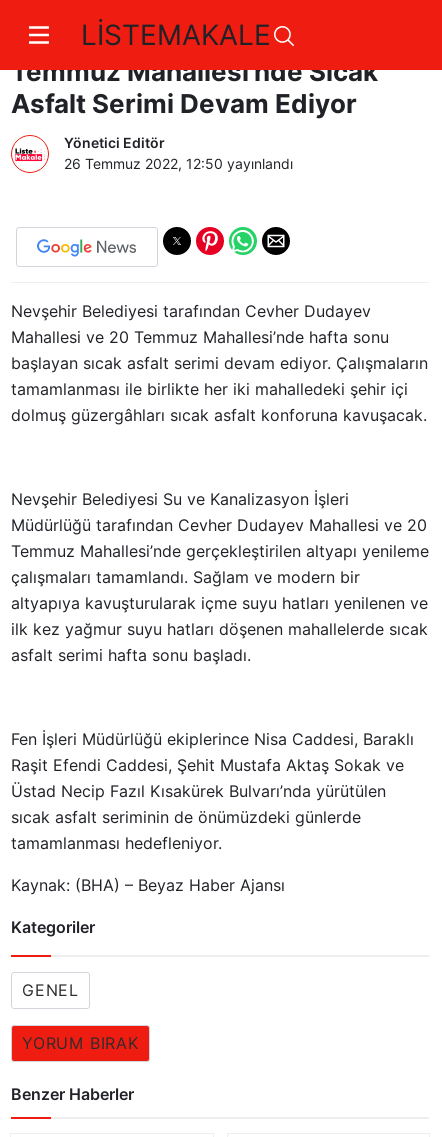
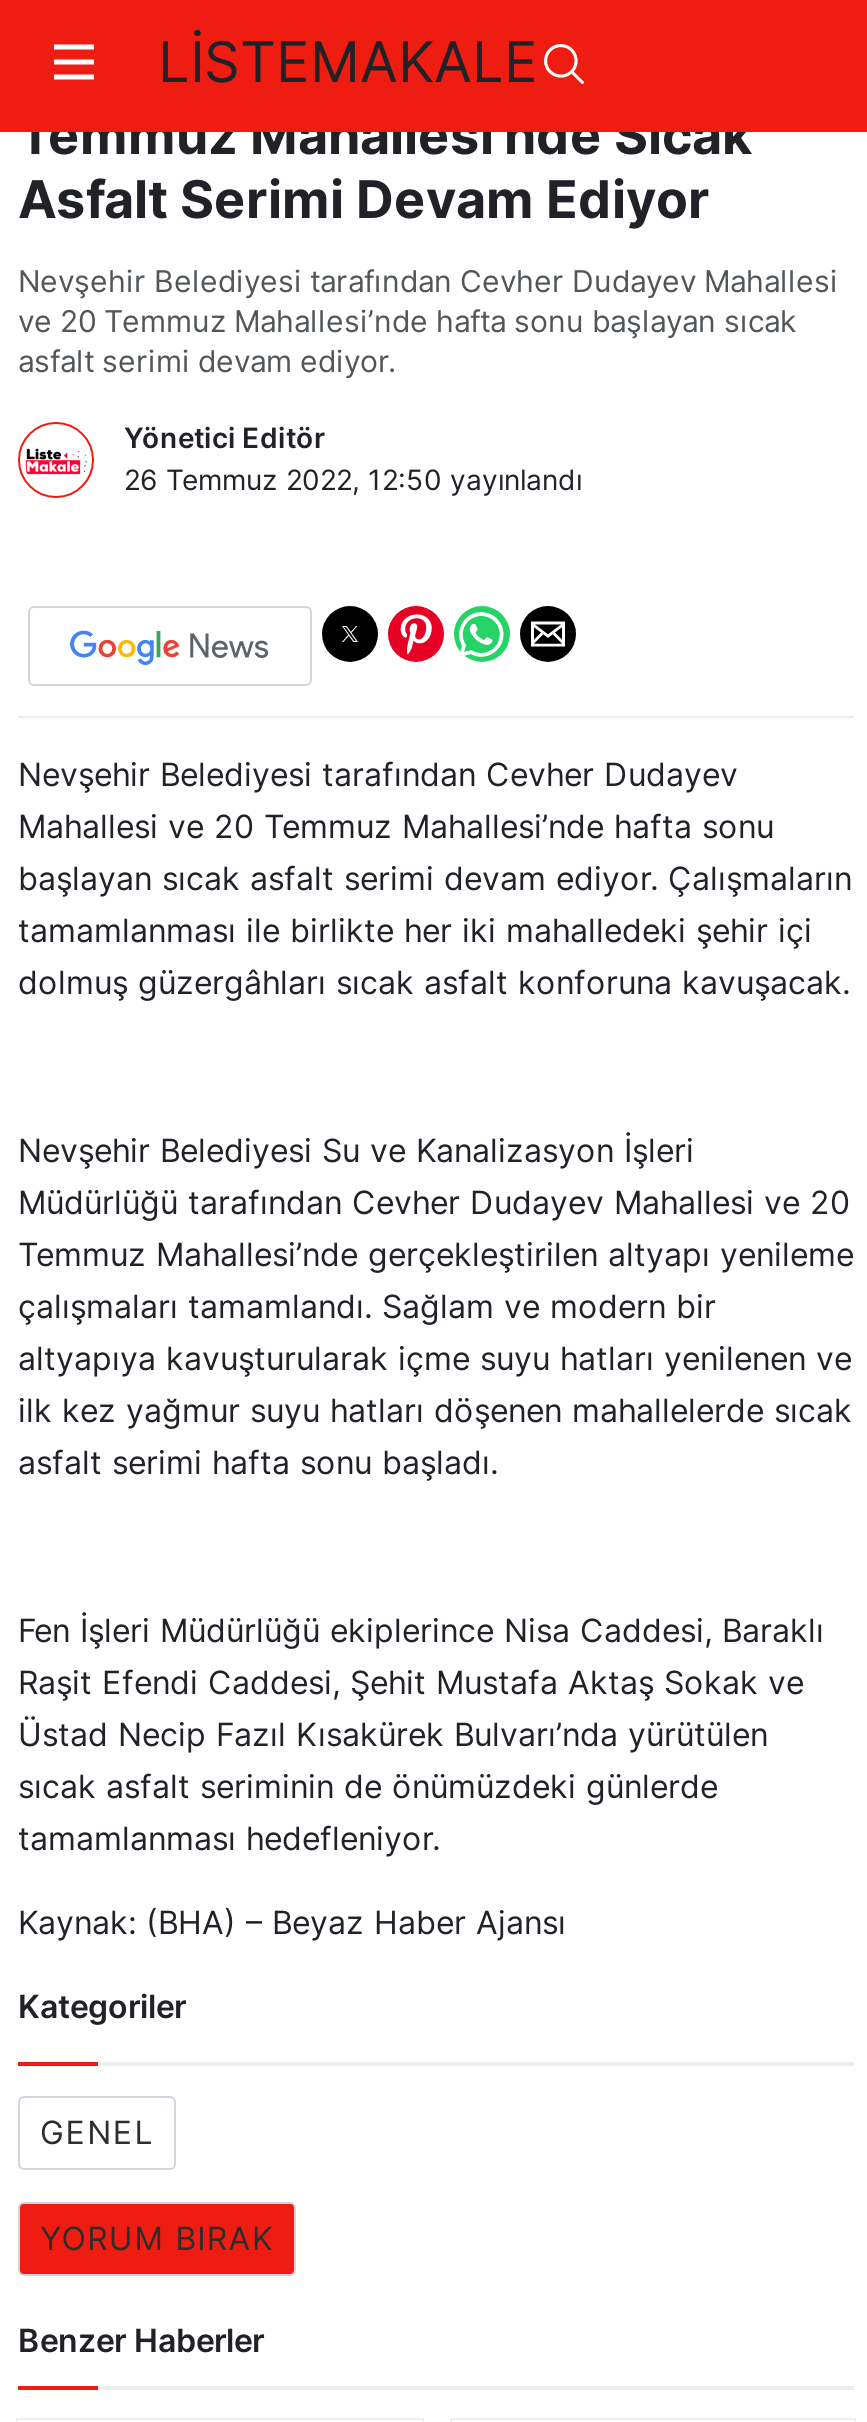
+ Nevşehir Belediyesi tarafından Cevher Dudayev Mahallesi
+ ve 20 Temmuz Mahallesi’nde hafta sonu başlayan sıcak
+ asfalt serimi devam ediyor.
